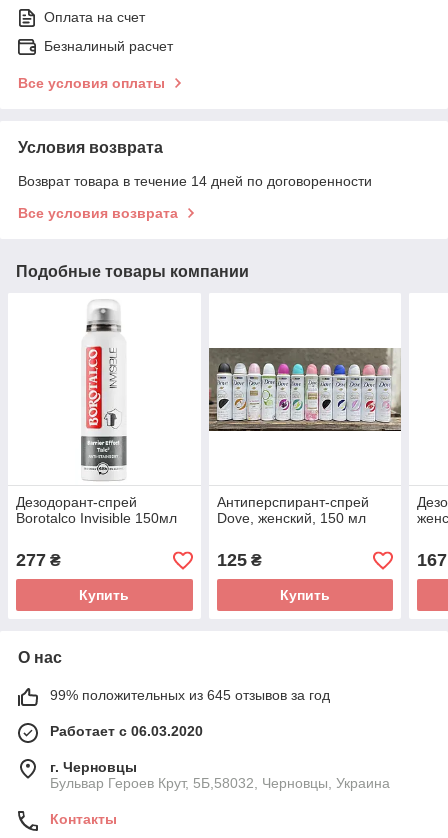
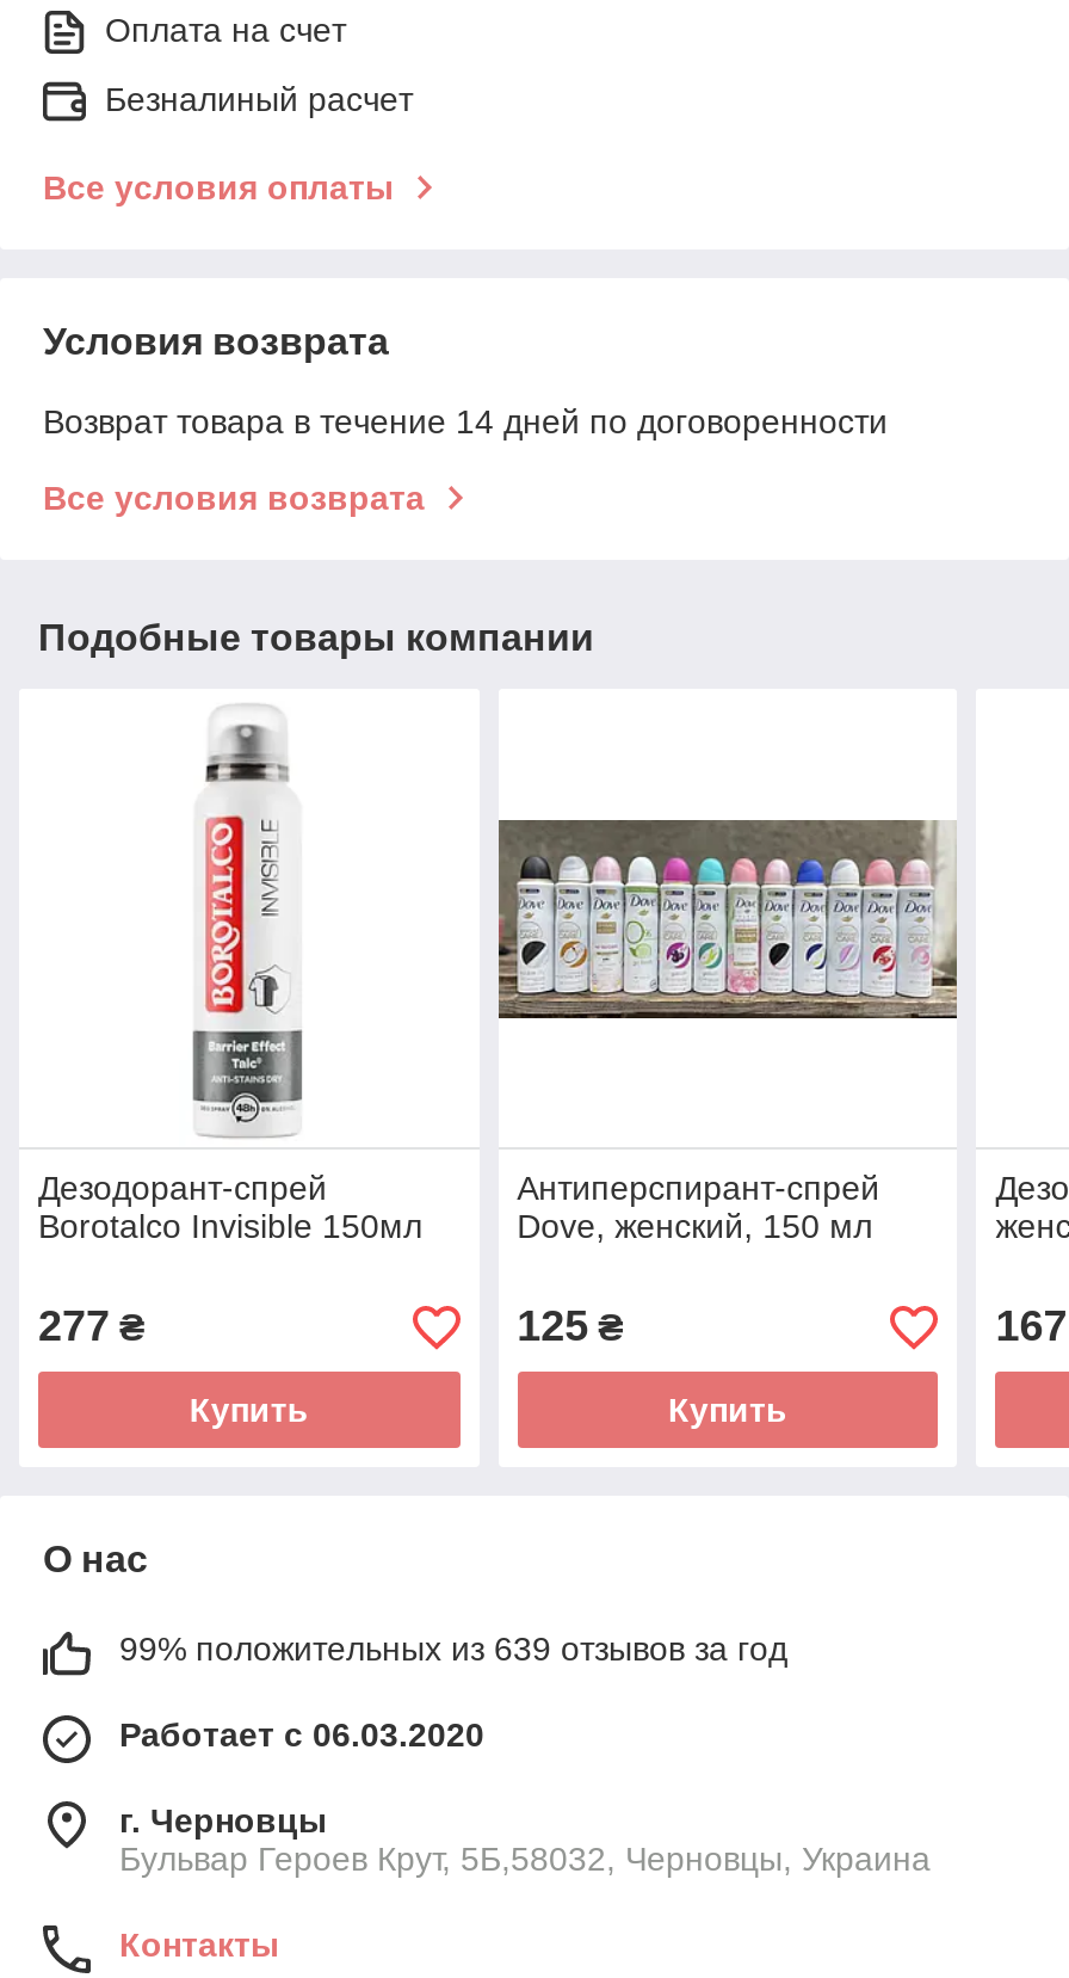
- 99% положительных из 645 отзывов за год
+ 99% положительных из 639 отзывов за год
